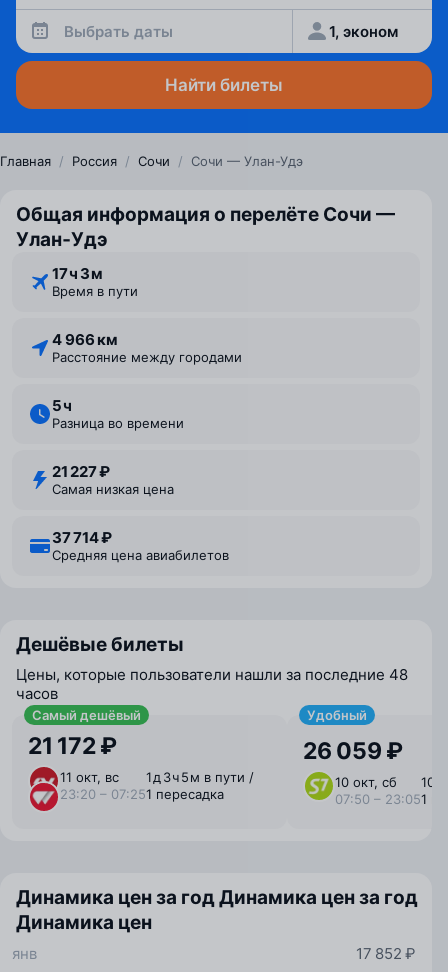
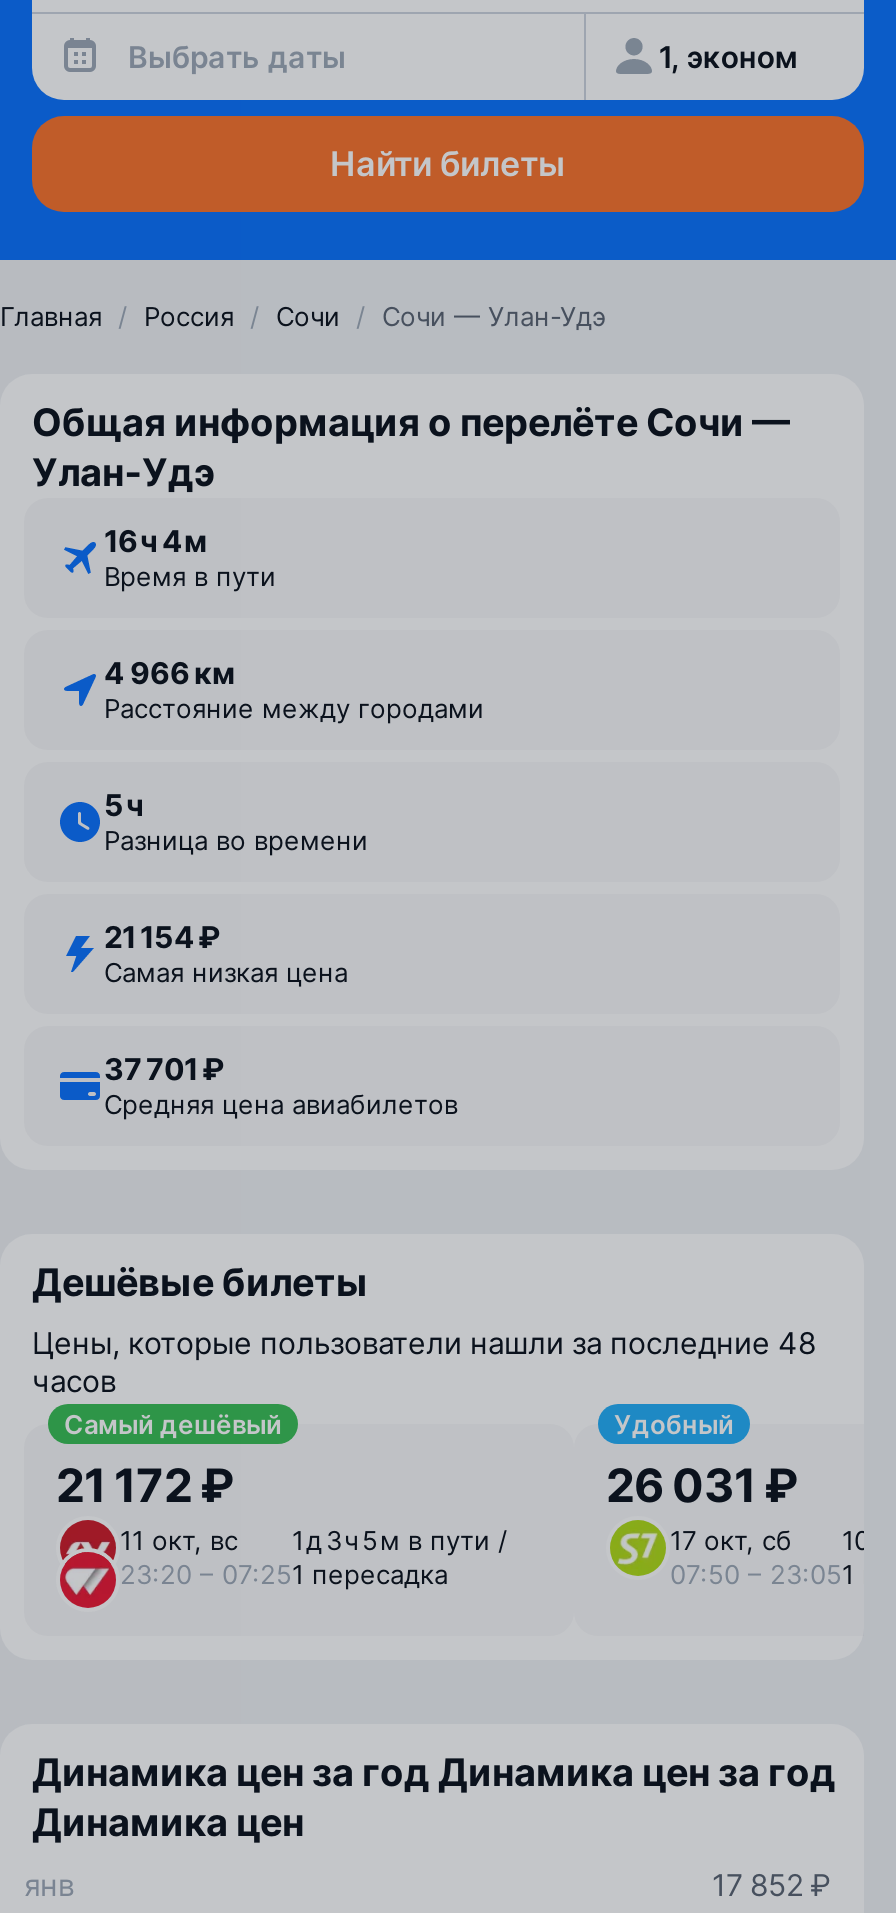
- 17 ч 3 м
+ 16 ч 4 м

- 21 227 ₽
+ 21 154 ₽

- 37 714 ₽
+ 37 701 ₽

- 26 059 ₽
+ 26 031 ₽

- 10 окт, сб
+ 17 окт, сб
